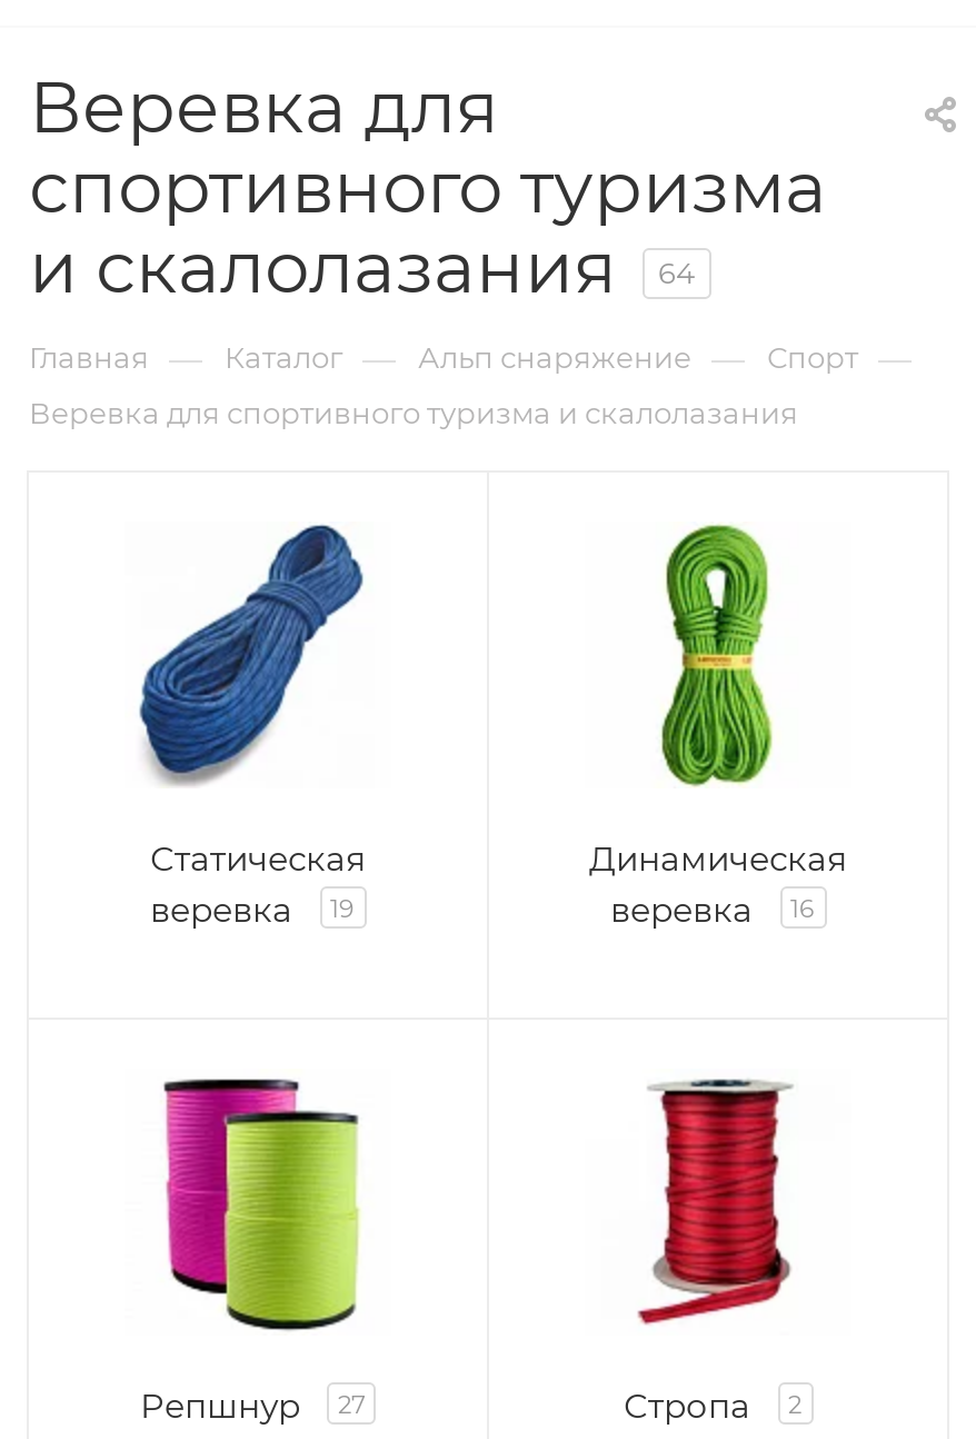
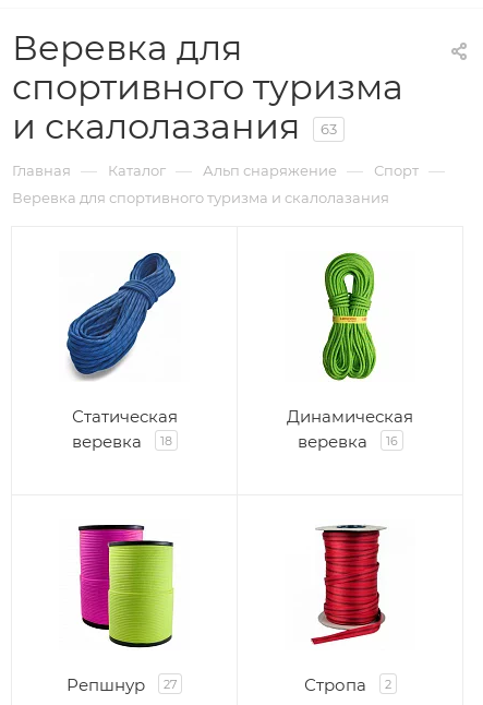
- 64
+ 63

- веревка 19
+ веревка 18
